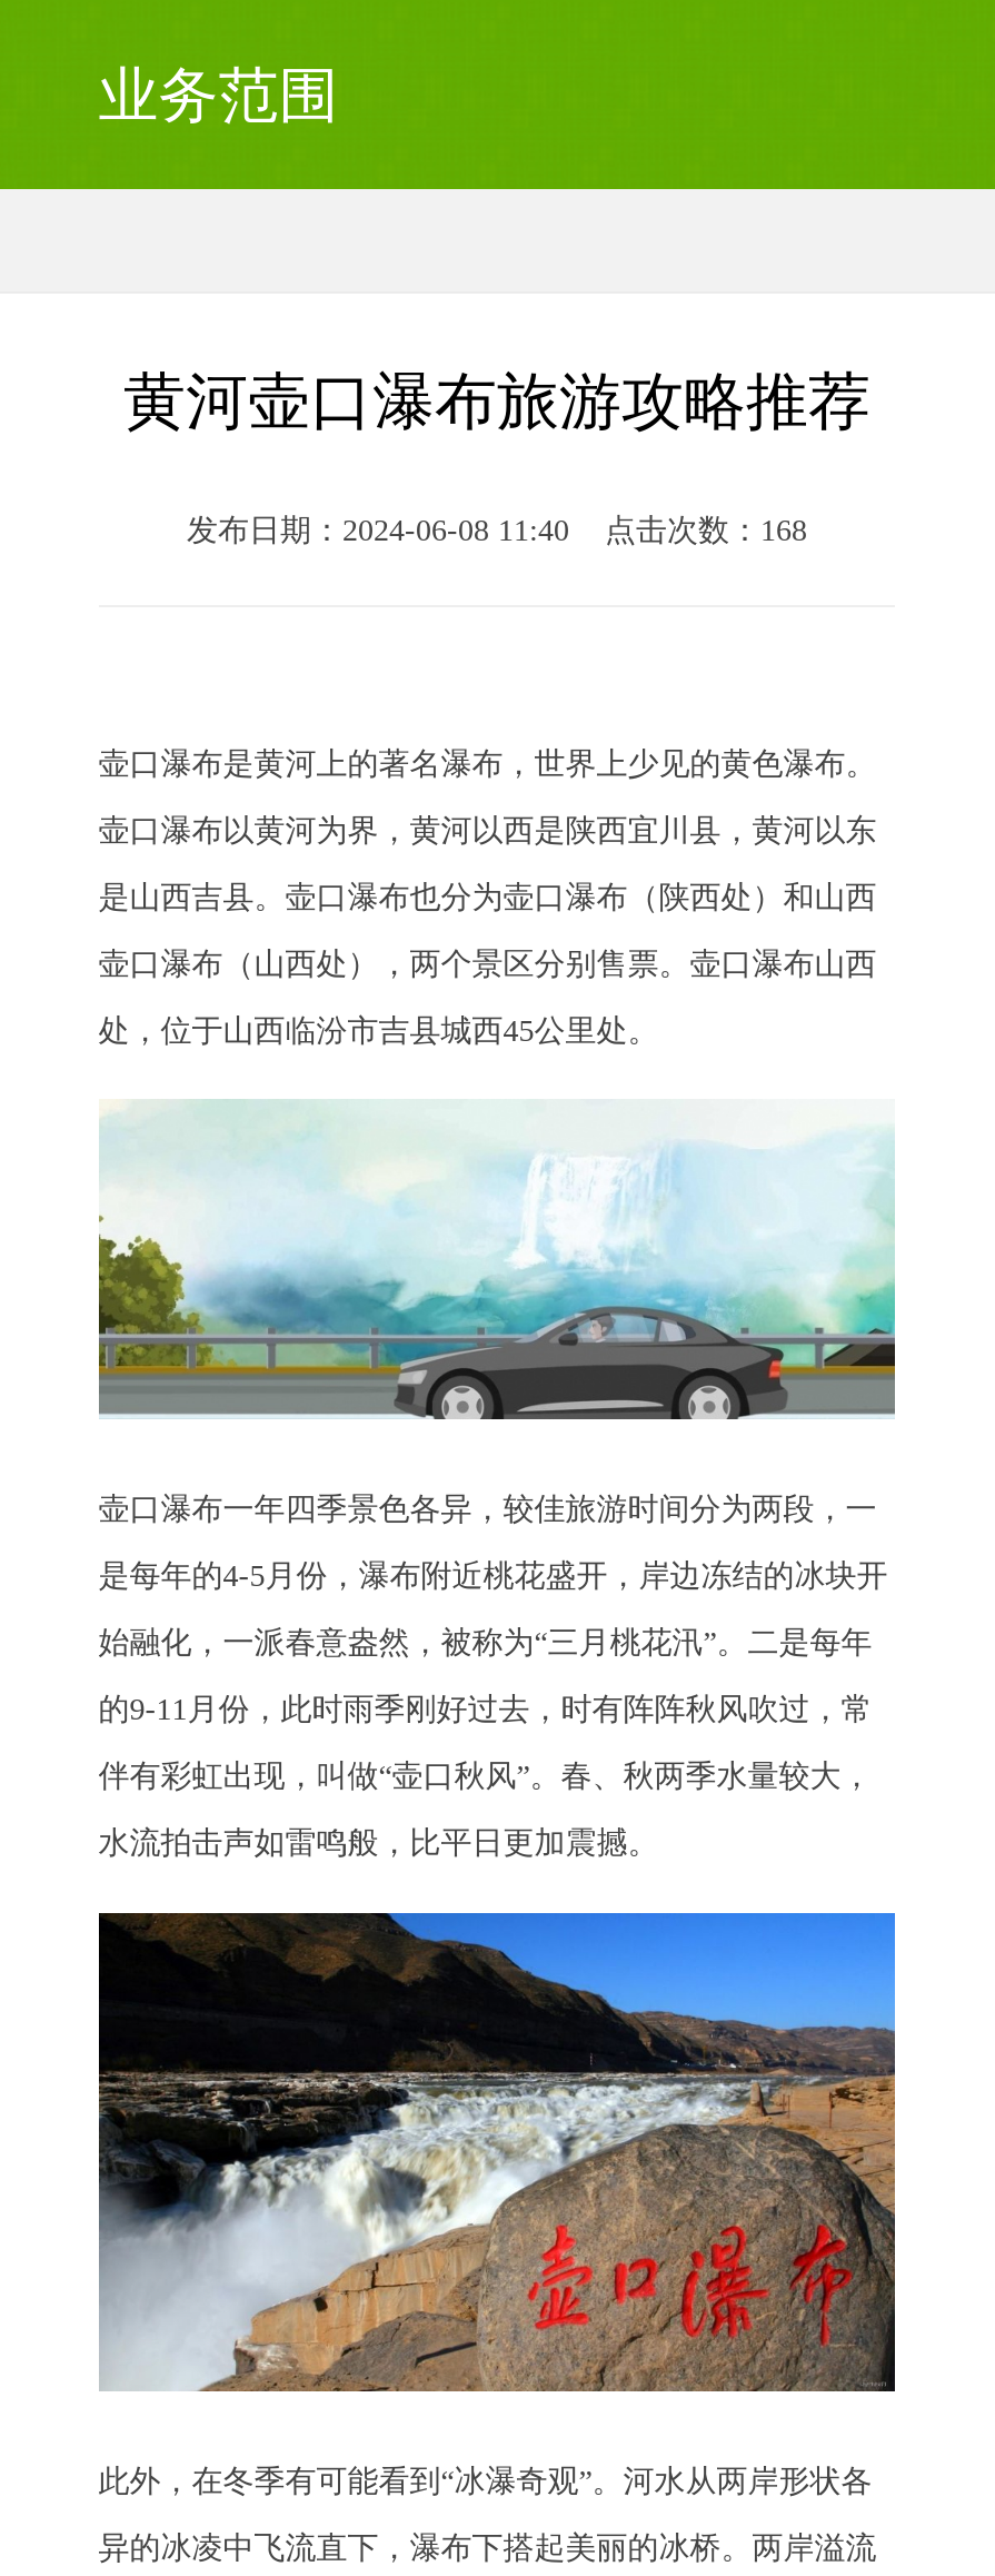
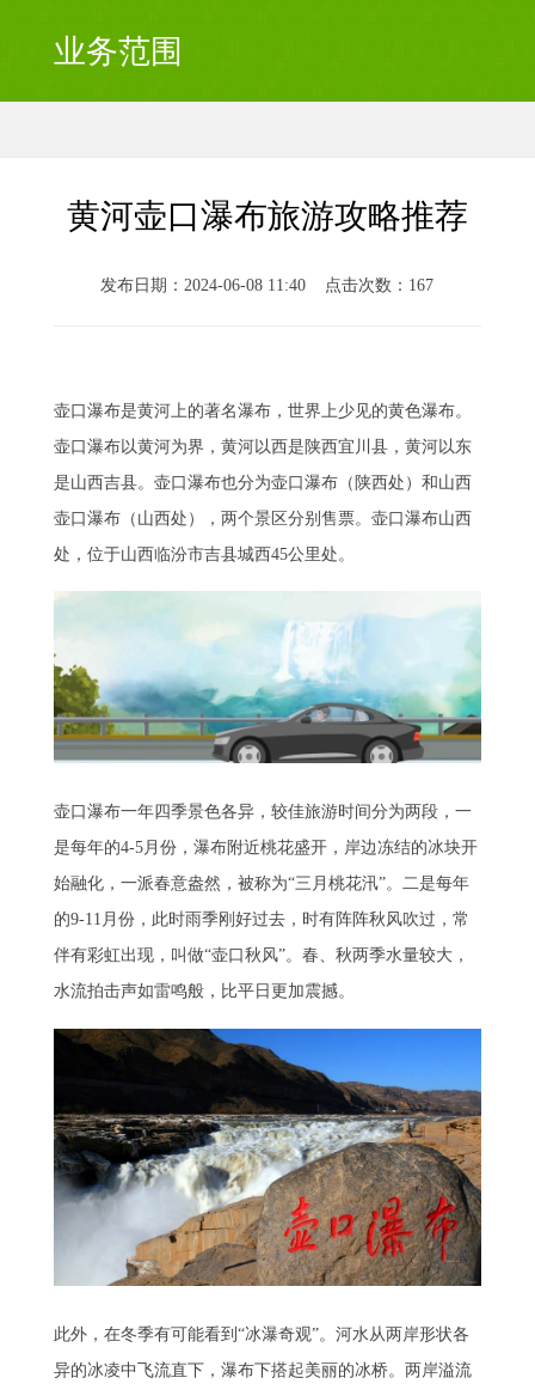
- 发布日期：2024-06-08 11:40 点击次数：168
+ 发布日期：2024-06-08 11:40 点击次数：167
